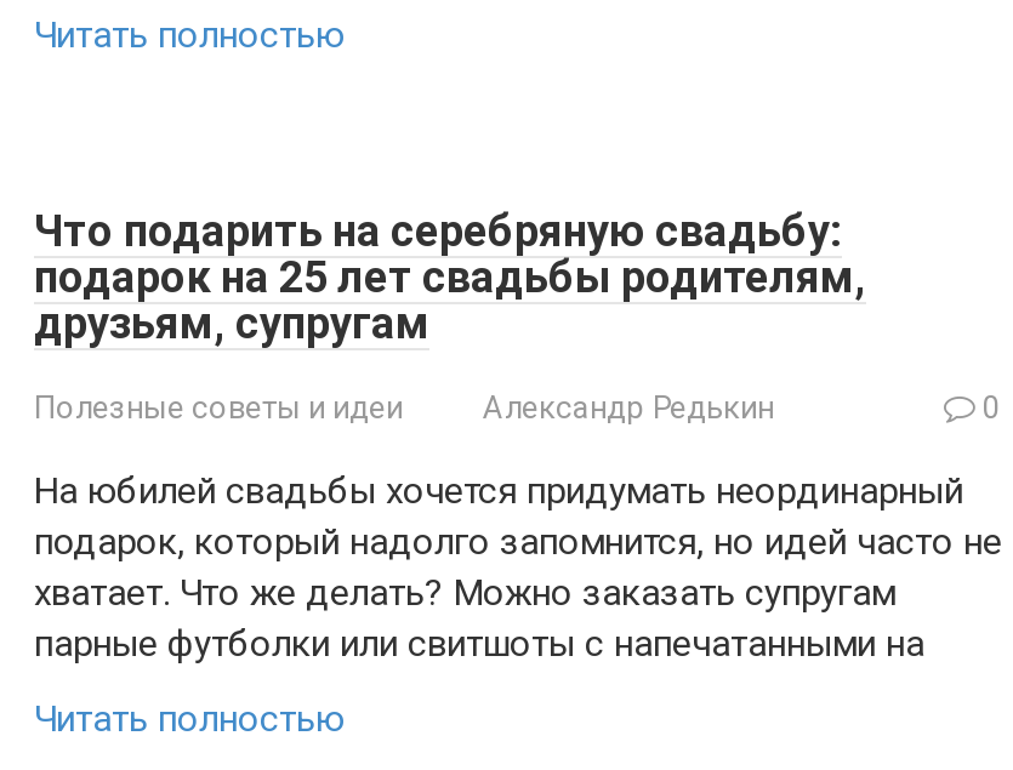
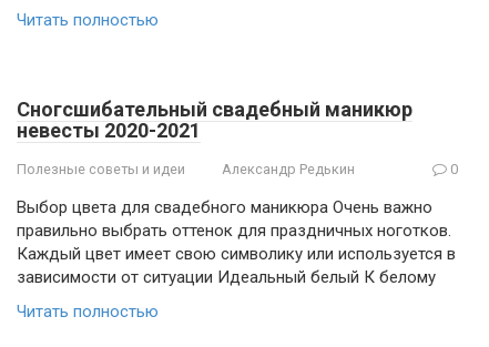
- Что подарить на серебряную свадьбу:
- подарок на 25 лет свадьбы родителям,
- друзьям, супругам
+ Сногсшибательный свадебный маникюр
+ невесты 2020-2021

- На юбилей свадьбы хочется придумать неординарный
- подарок, который надолго запомнится, но идей часто не
- хватает. Что же делать? Можно заказать супругам
- парные футболки или свитшоты с напечатанными на
+ Выбор цвета для свадебного маникюра Очень важно
+ правильно выбрать оттенок для праздничных ноготков.
+ Каждый цвет имеет свою символику или используется в
+ зависимости от ситуации Идеальный белый К белому
